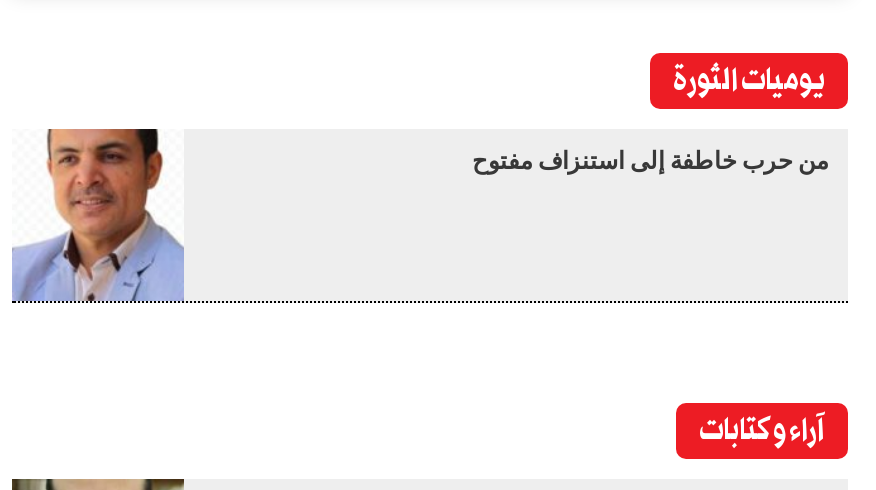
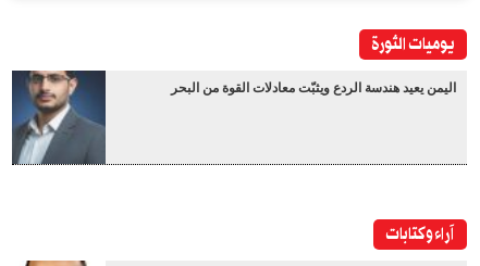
- [image]
+ [image]

- من حرب خاطفة إلى استنزاف مفتوح
+ اليمن يعيد هندسة الردع ويثبّت معادلات القوة من البحر
